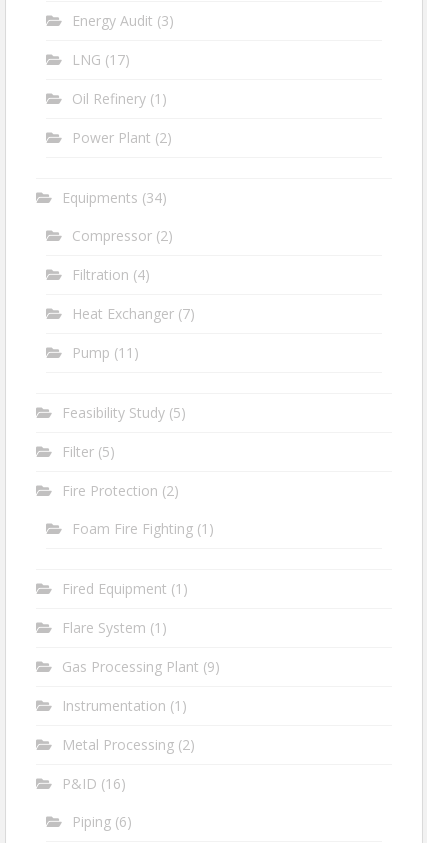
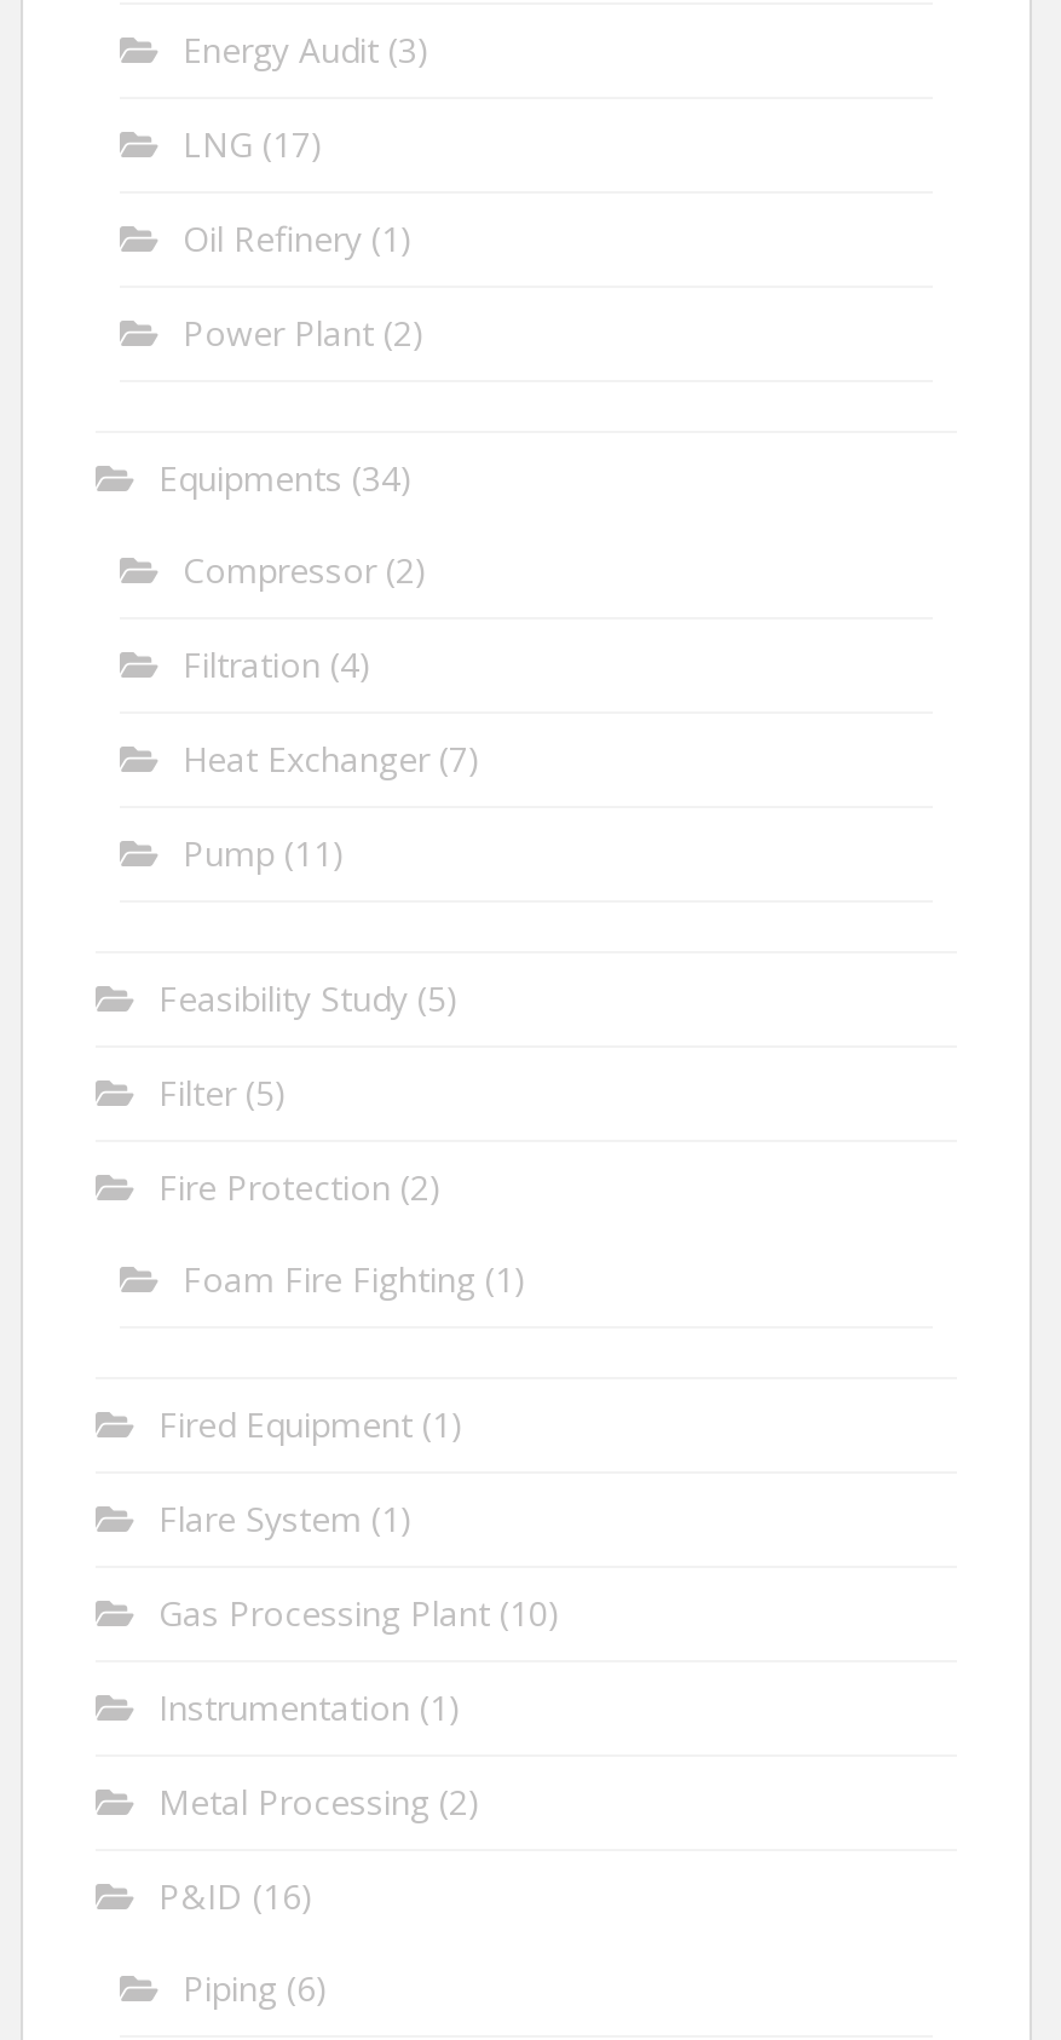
- Gas Processing Plant (9)
+ Gas Processing Plant (10)
